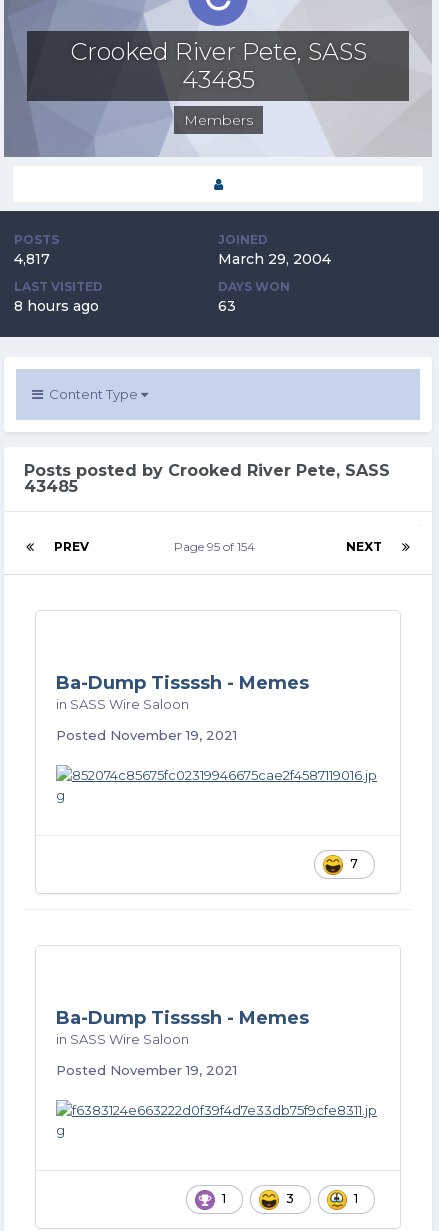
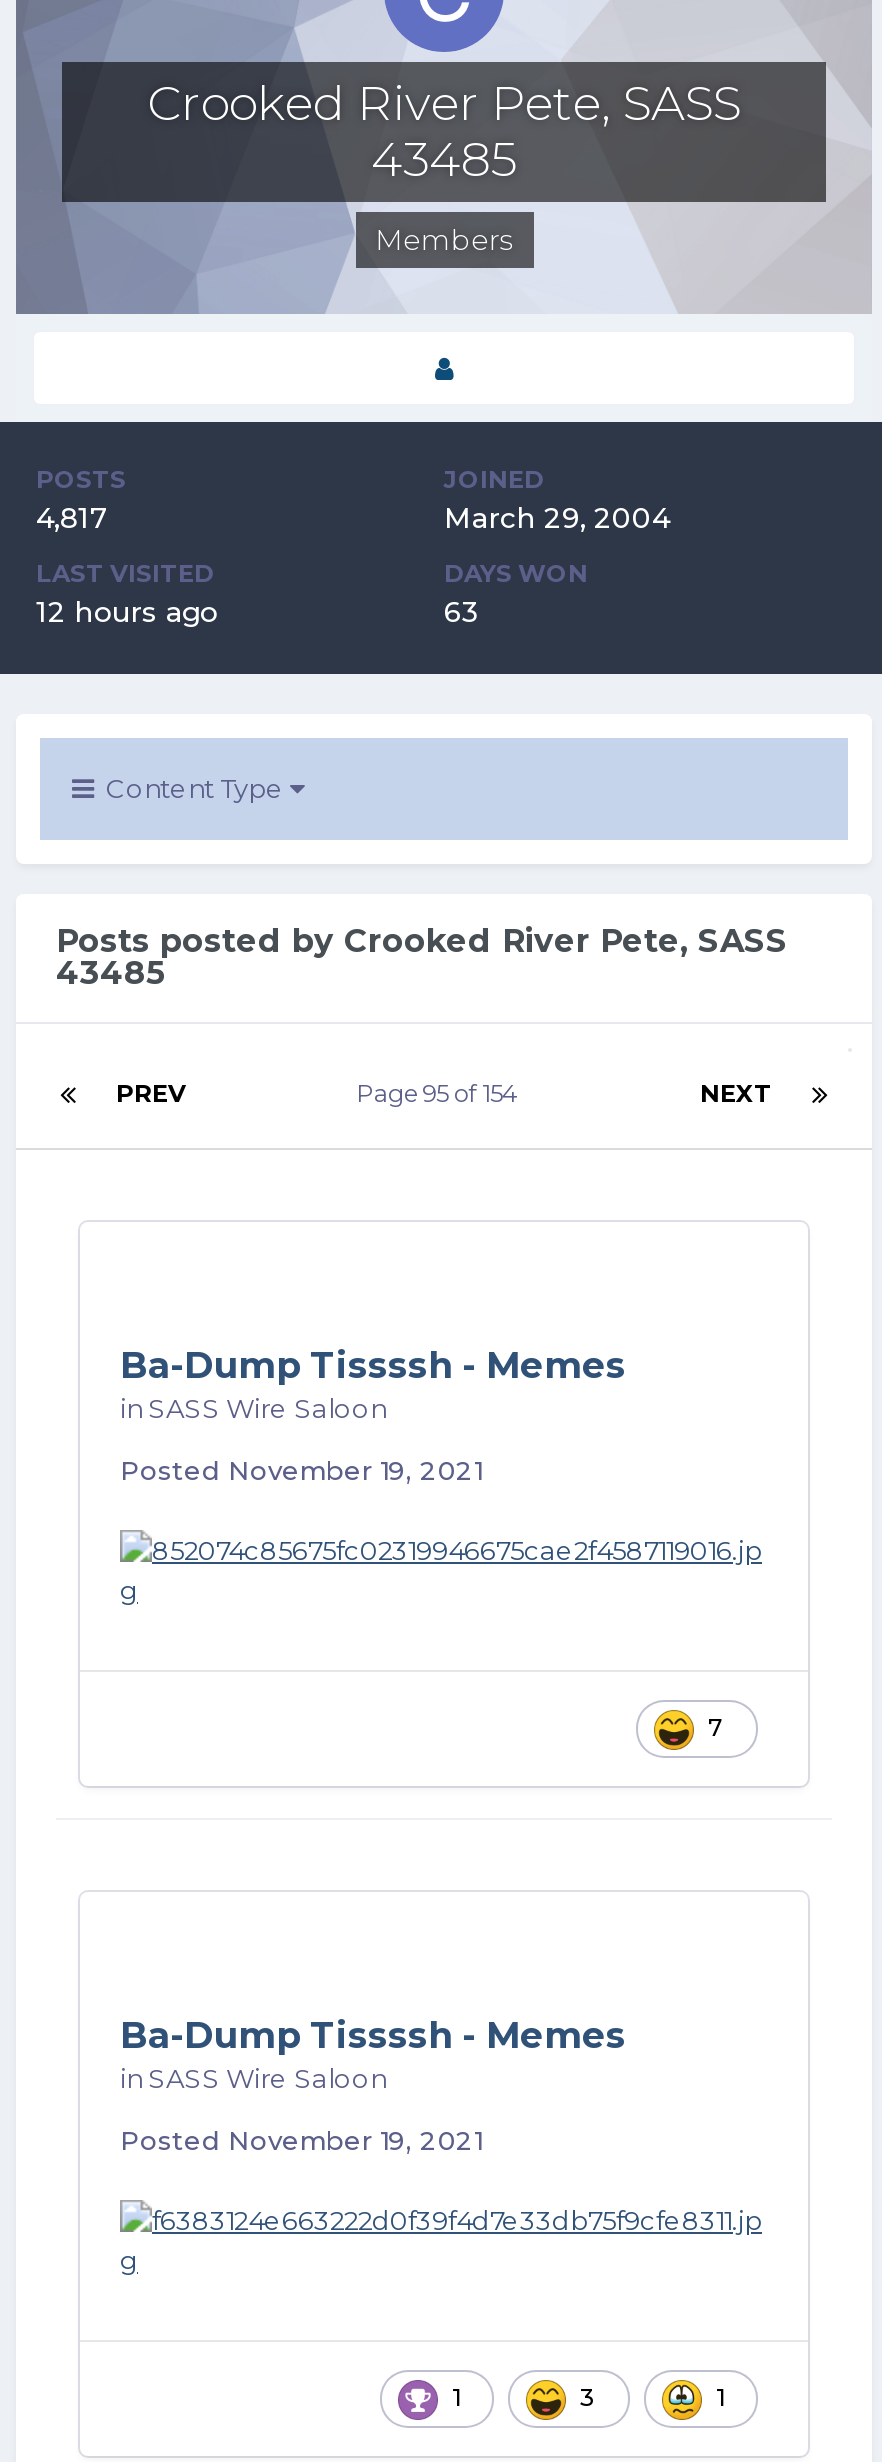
- 8 hours ago
+ 12 hours ago
